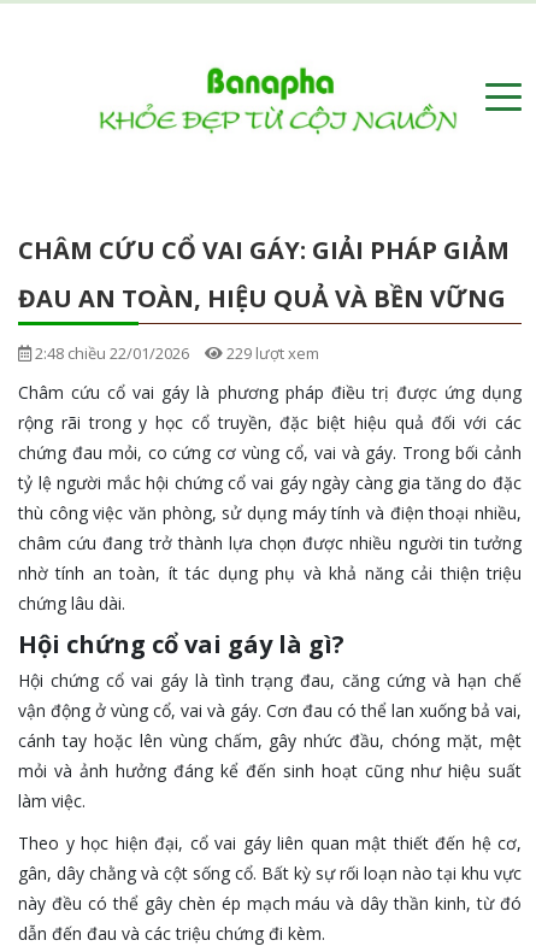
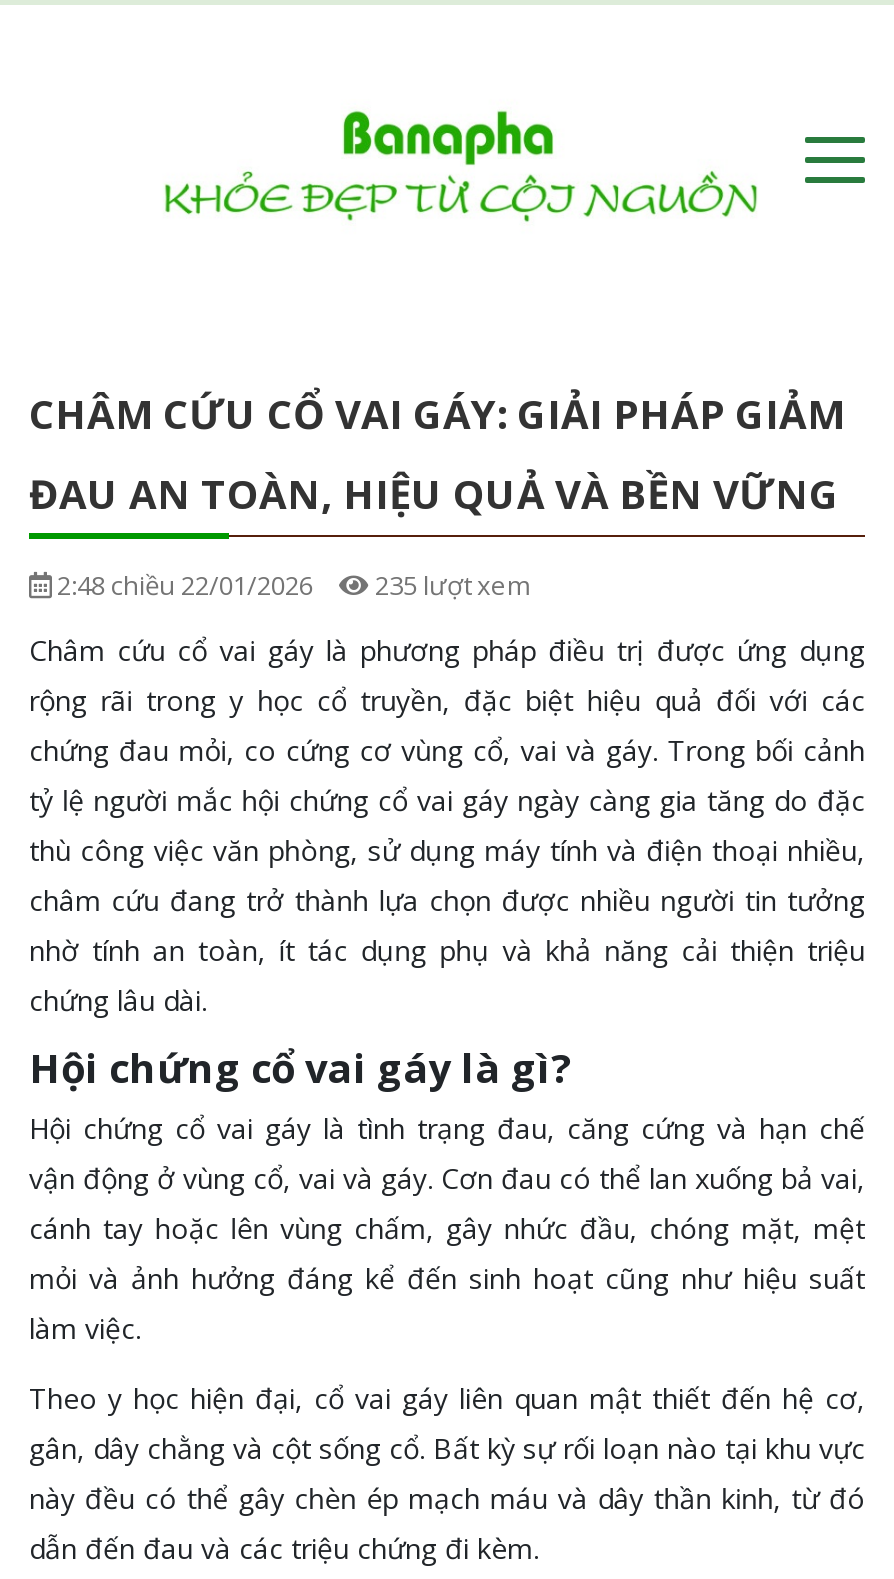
- 2:48 chiều 22/01/2026 229 lượt xem
+ 2:48 chiều 22/01/2026 235 lượt xem
